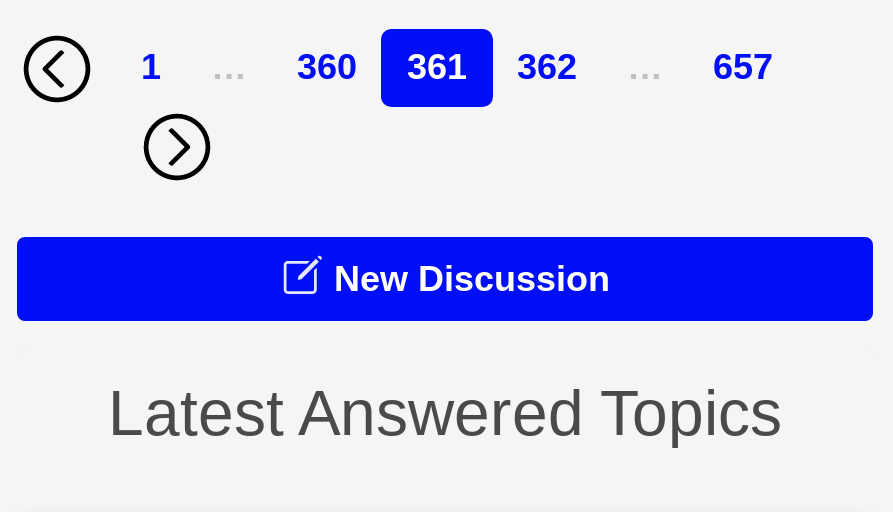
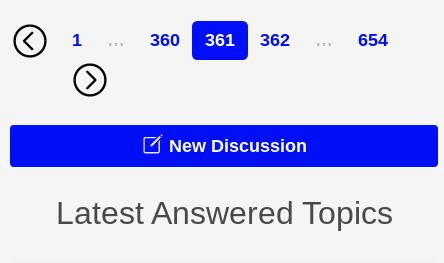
- 657
+ 654
